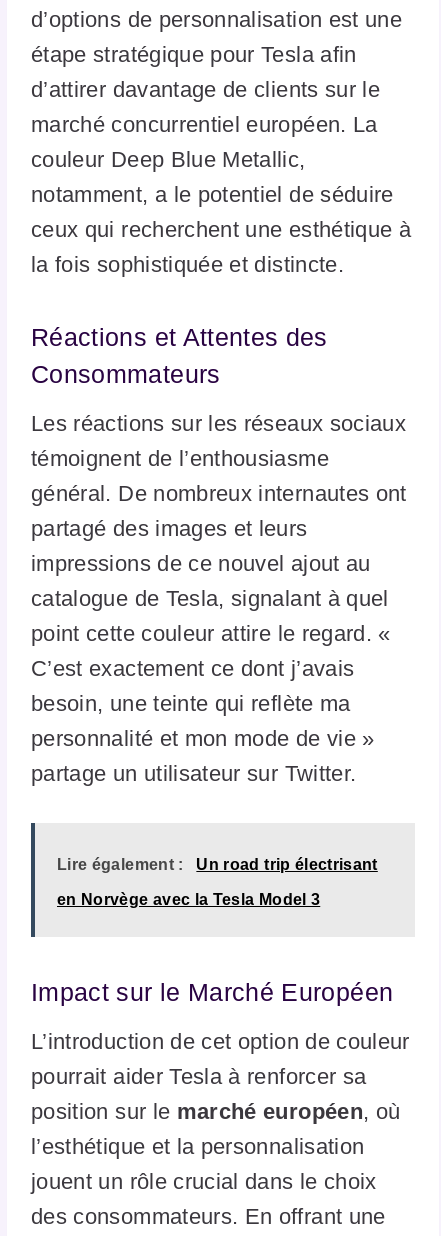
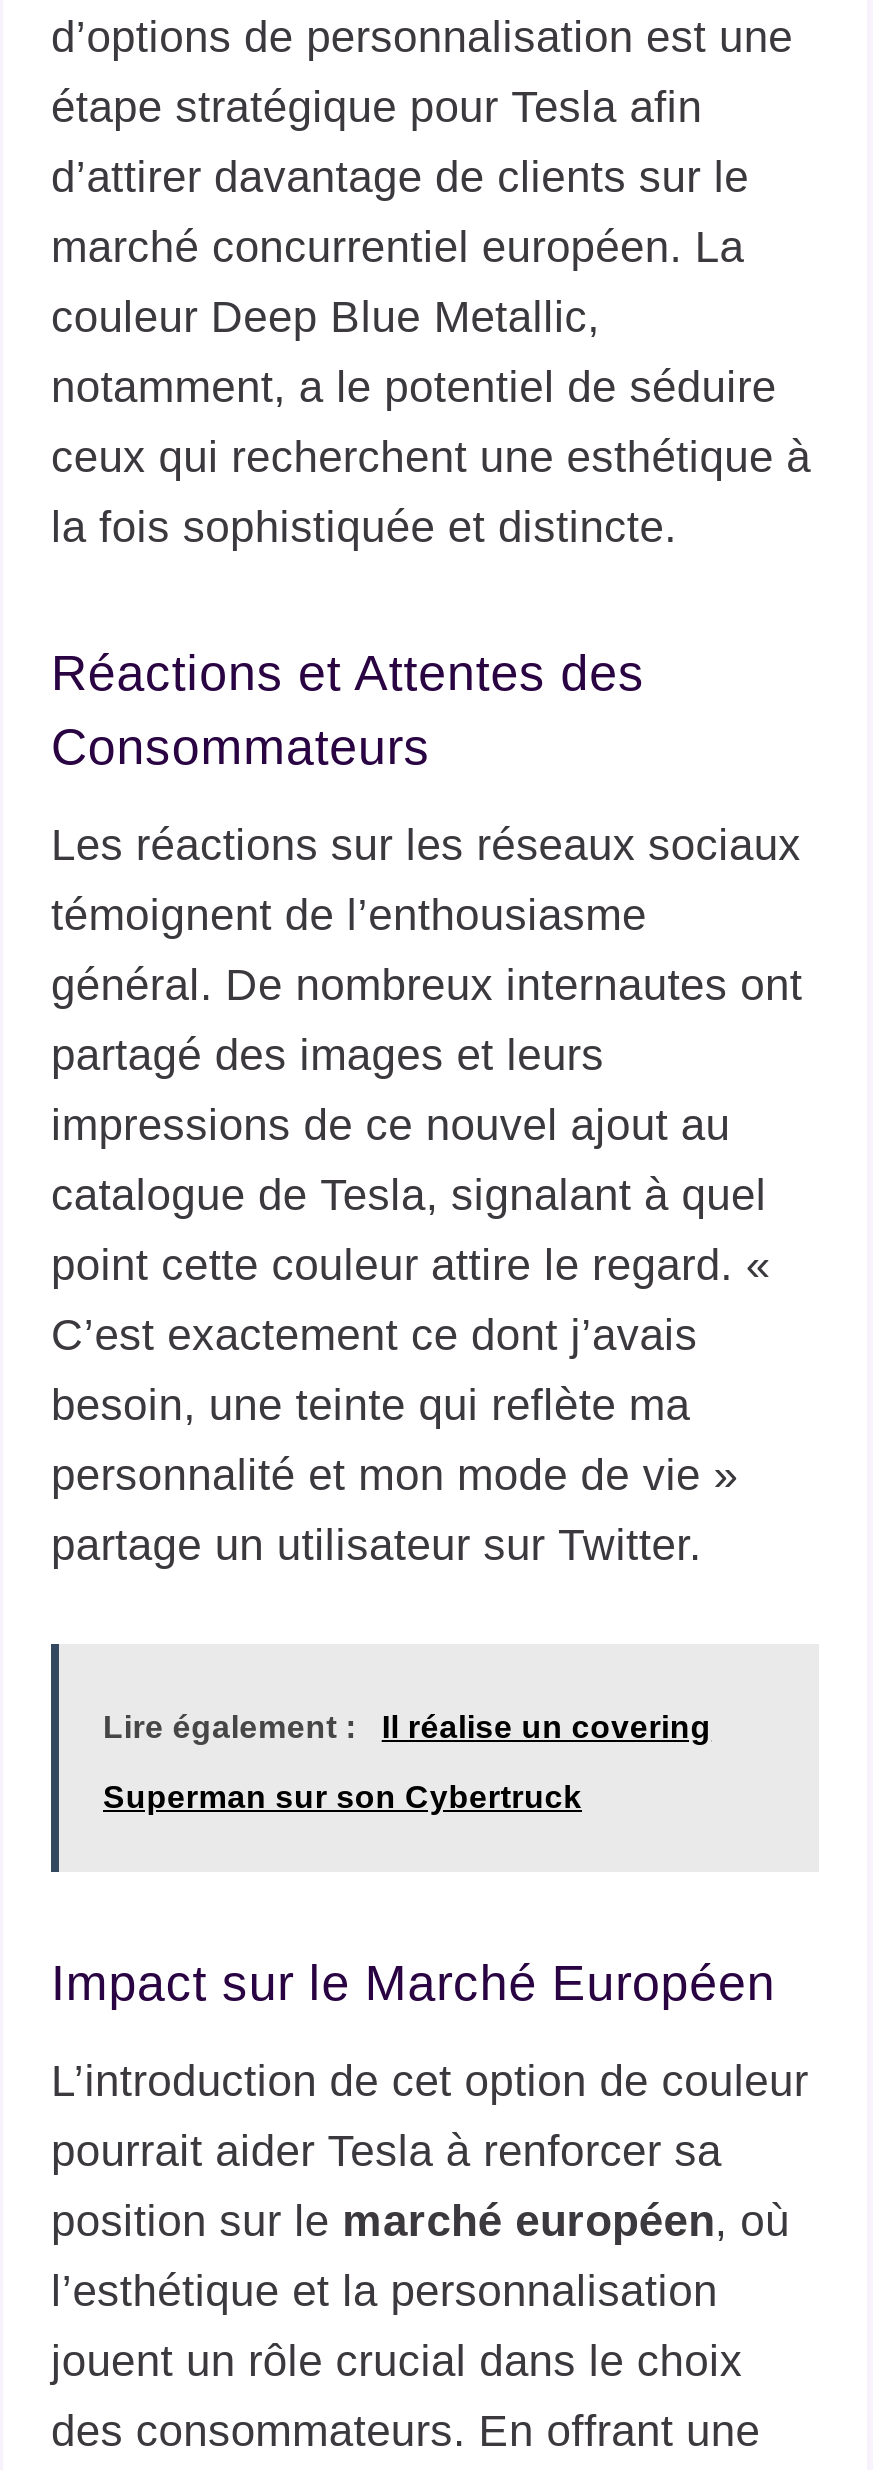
- Un road trip électrisant
+ Il réalise un covering

- en Norvège avec la Tesla Model 3
+ Superman sur son Cybertruck
